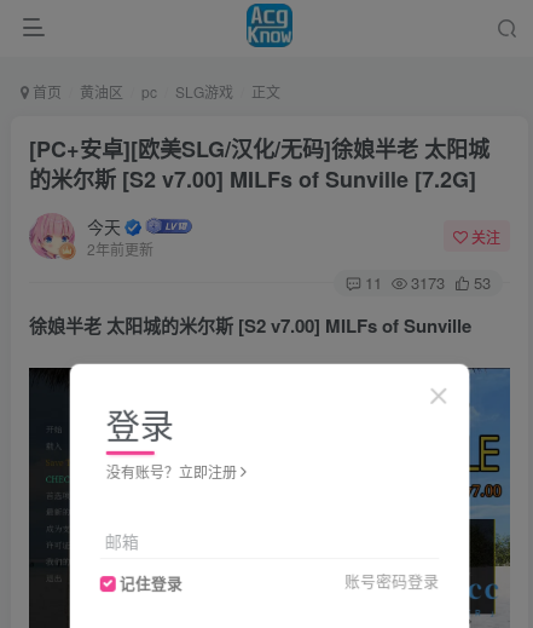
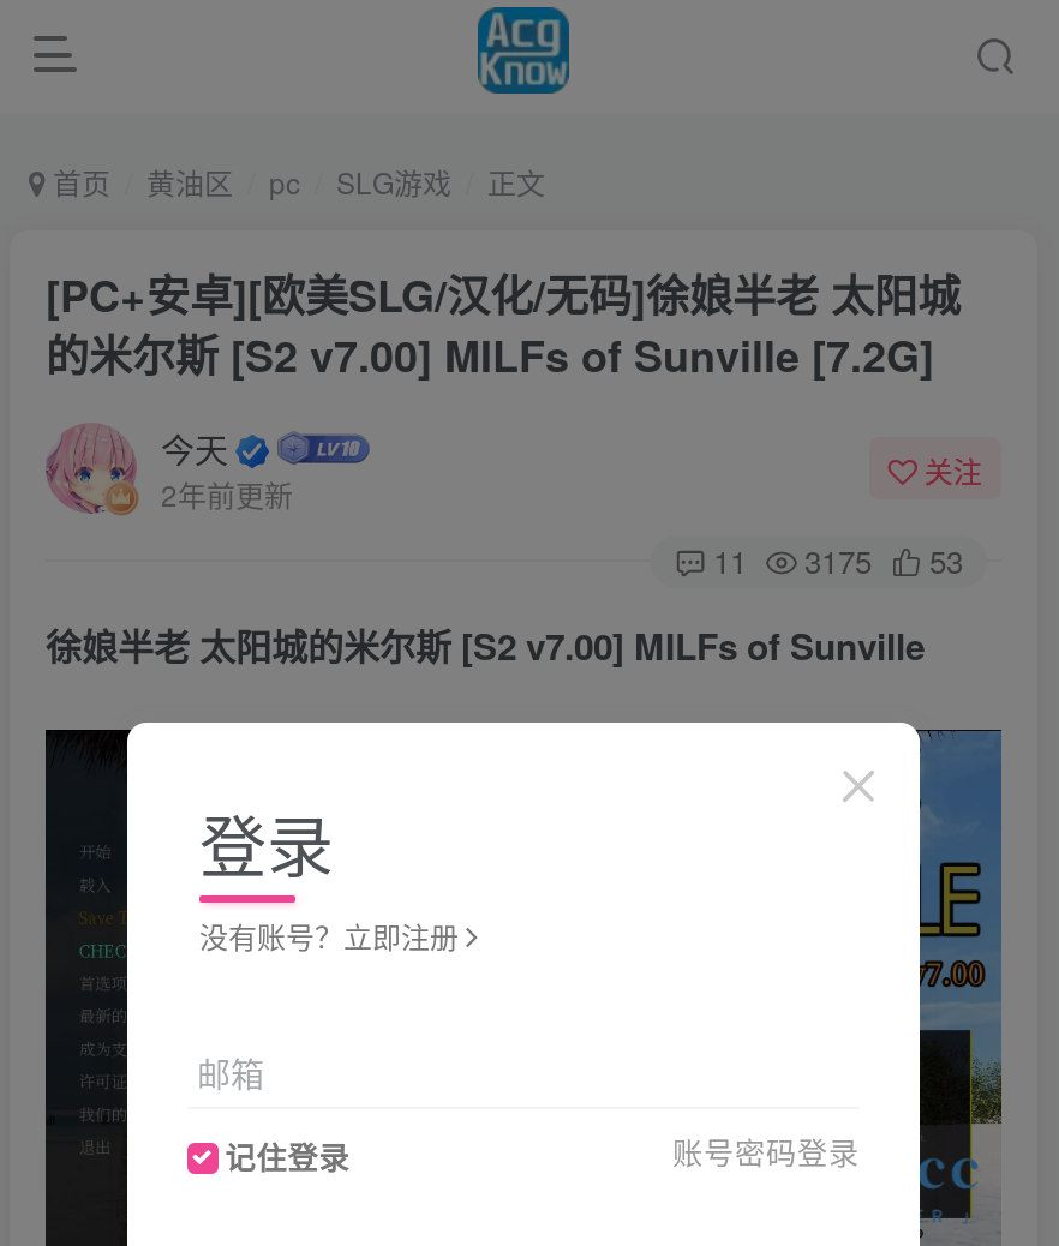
- 11 3173 53
+ 11 3175 53
